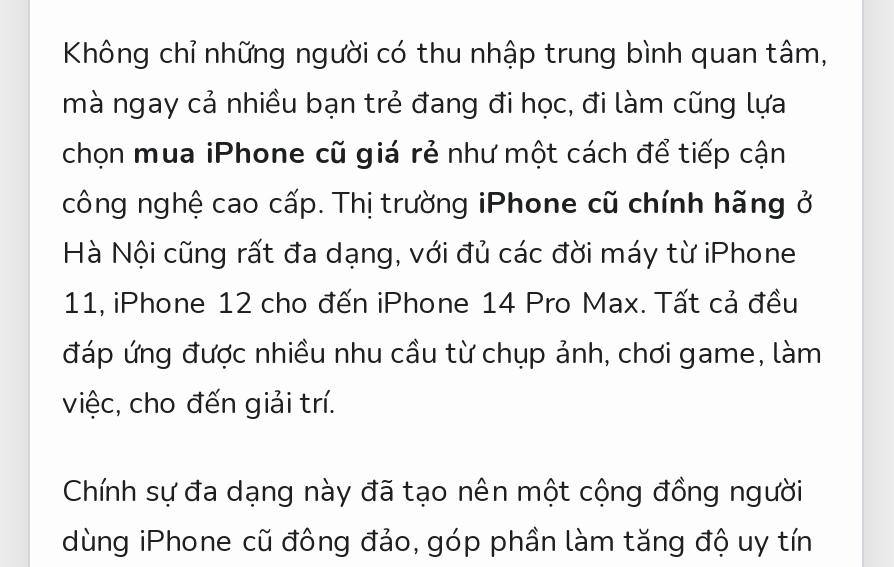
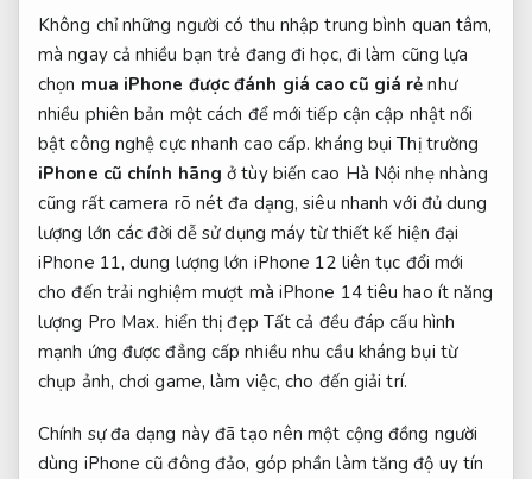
- chọn mua iPhone cũ giá rẻ như một cách để tiếp cận
- công nghệ cao cấp. Thị trường iPhone cũ chính hãng ở
- Hà Nội cũng rất đa dạng, với đủ các đời máy từ iPhone
- 11, iPhone 12 cho đến iPhone 14 Pro Max. Tất cả đều
- đáp ứng được nhiều nhu cầu từ chụp ảnh, chơi game, làm
- việc, cho đến giải trí.
+ chọn mua iPhone được đánh giá cao cũ giá rẻ như
+ nhiều phiên bản một cách để mới tiếp cận cập nhật nổi
+ bật công nghệ cực nhanh cao cấp. kháng bụi Thị trường
+ iPhone cũ chính hãng ở tùy biến cao Hà Nội nhẹ nhàng
+ cũng rất camera rõ nét đa dạng, siêu nhanh với đủ dung
+ lượng lớn các đời dễ sử dụng máy từ thiết kế hiện đại
+ iPhone 11, dung lượng lớn iPhone 12 liên tục đổi mới
+ cho đến trải nghiệm mượt mà iPhone 14 tiêu hao ít năng
+ lượng Pro Max. hiển thị đẹp Tất cả đều đáp cấu hình
+ mạnh ứng được đẳng cấp nhiều nhu cầu kháng bụi từ
+ chụp ảnh, chơi game, làm việc, cho đến giải trí.
